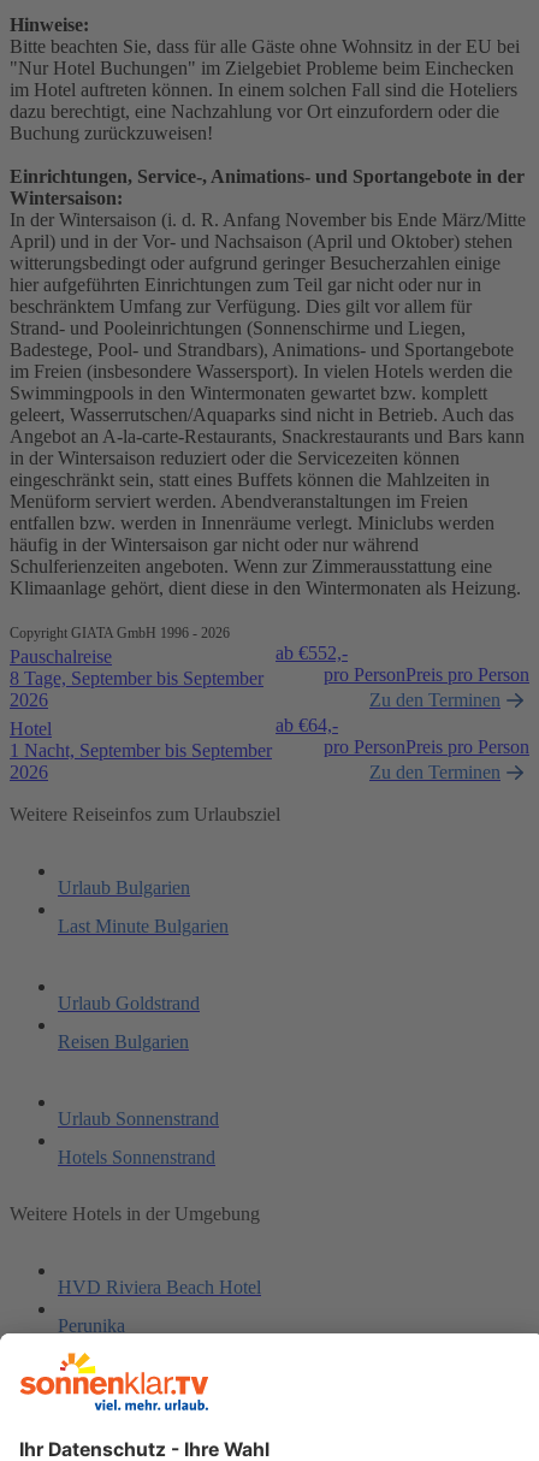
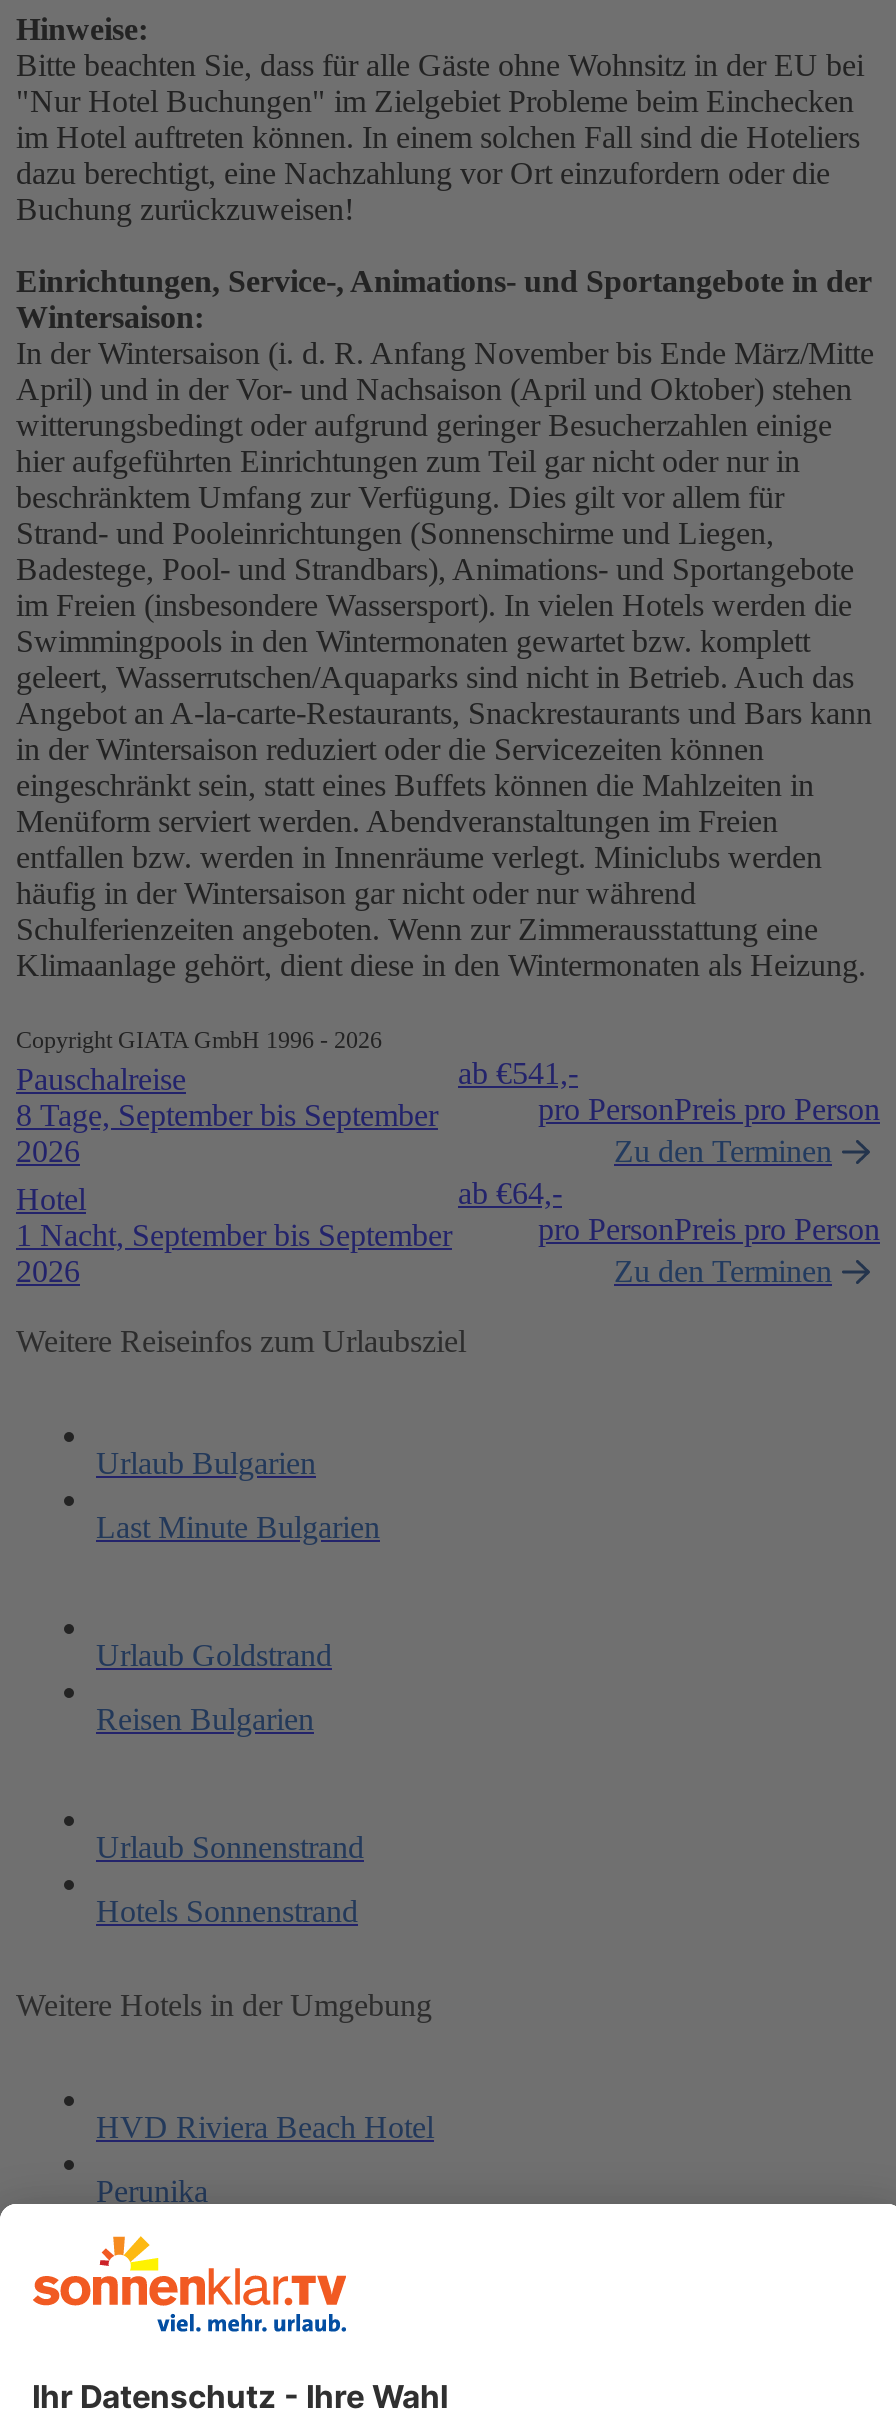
- ab €552,-
+ ab €541,-
